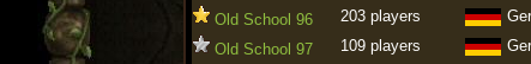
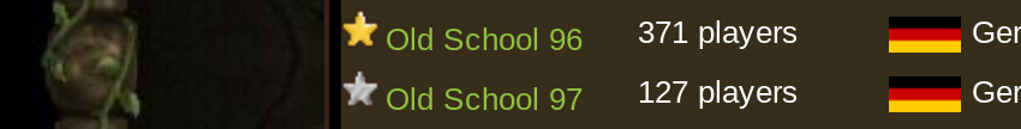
- Old School 96 203 players
+ Old School 96 371 players

- Old School 97 109 players
+ Old School 97 127 players
